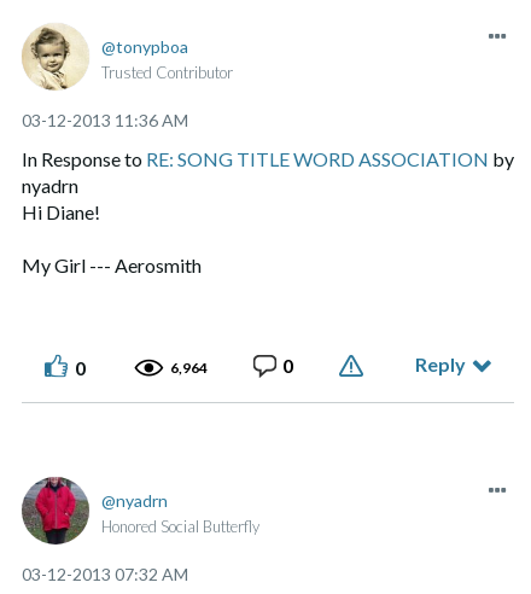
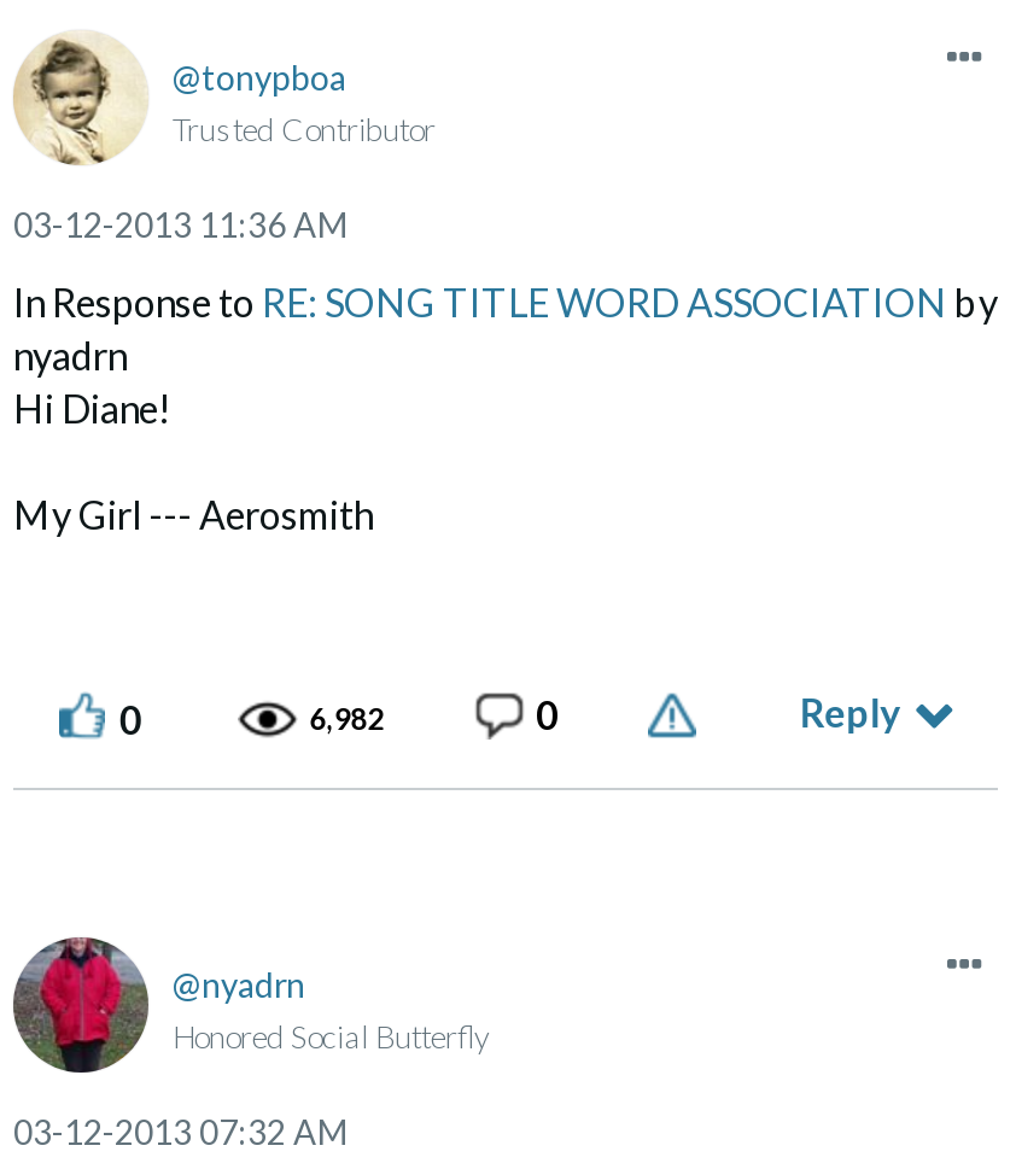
- 6,964
+ 6,982
